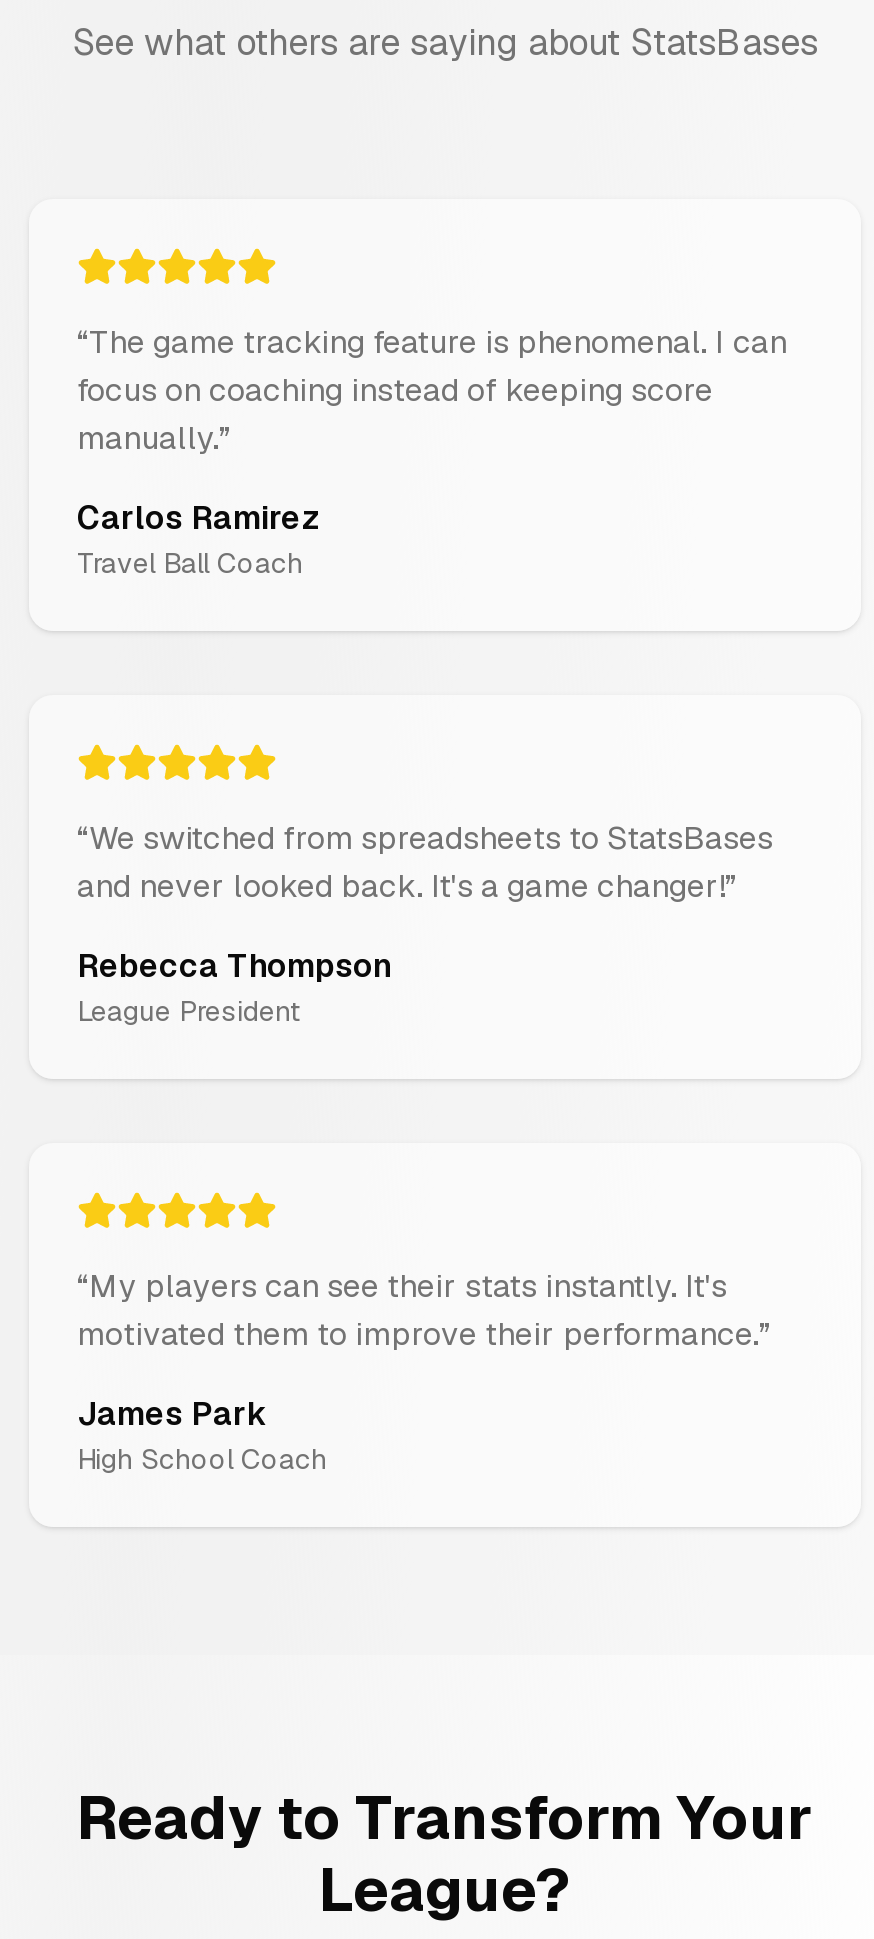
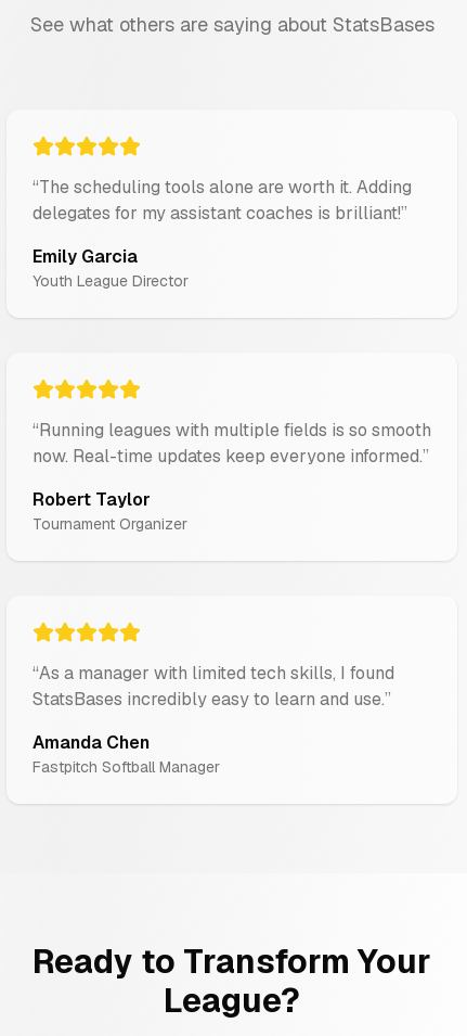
- “The game tracking feature is phenomenal. I can
- focus on coaching instead of keeping score
- manually.”
+ “The scheduling tools alone are worth it. Adding
+ delegates for my assistant coaches is brilliant!”

- Carlos Ramirez
- Travel Ball Coach
+ Emily Garcia
+ Youth League Director

- “We switched from spreadsheets to StatsBases
- and never looked back. It's a game changer!”
+ “Running leagues with multiple fields is so smooth
+ now. Real-time updates keep everyone informed.”

- Rebecca Thompson
- League President
+ Robert Taylor
+ Tournament Organizer

- “My players can see their stats instantly. It's
- motivated them to improve their performance.”
+ “As a manager with limited tech skills, I found
+ StatsBases incredibly easy to learn and use.”

- James Park
- High School Coach
+ Amanda Chen
+ Fastpitch Softball Manager
